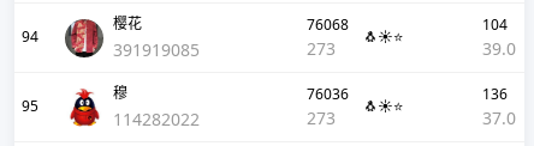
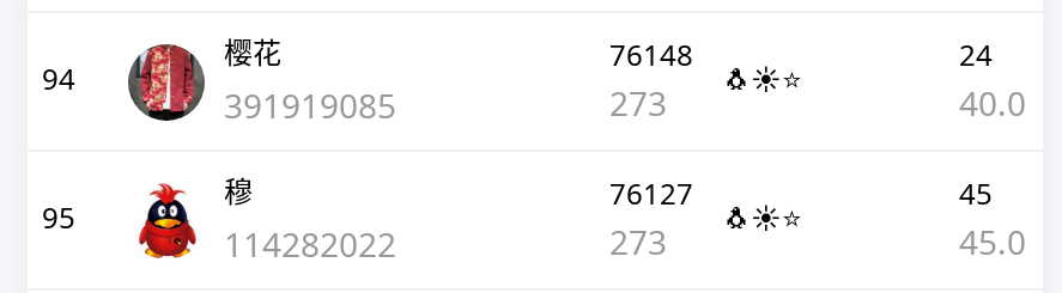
- 76068
+ 76148

- 104
+ 24

- 39.0
+ 40.0

- 76036
+ 76127

- 136
+ 45

- 37.0
+ 45.0
